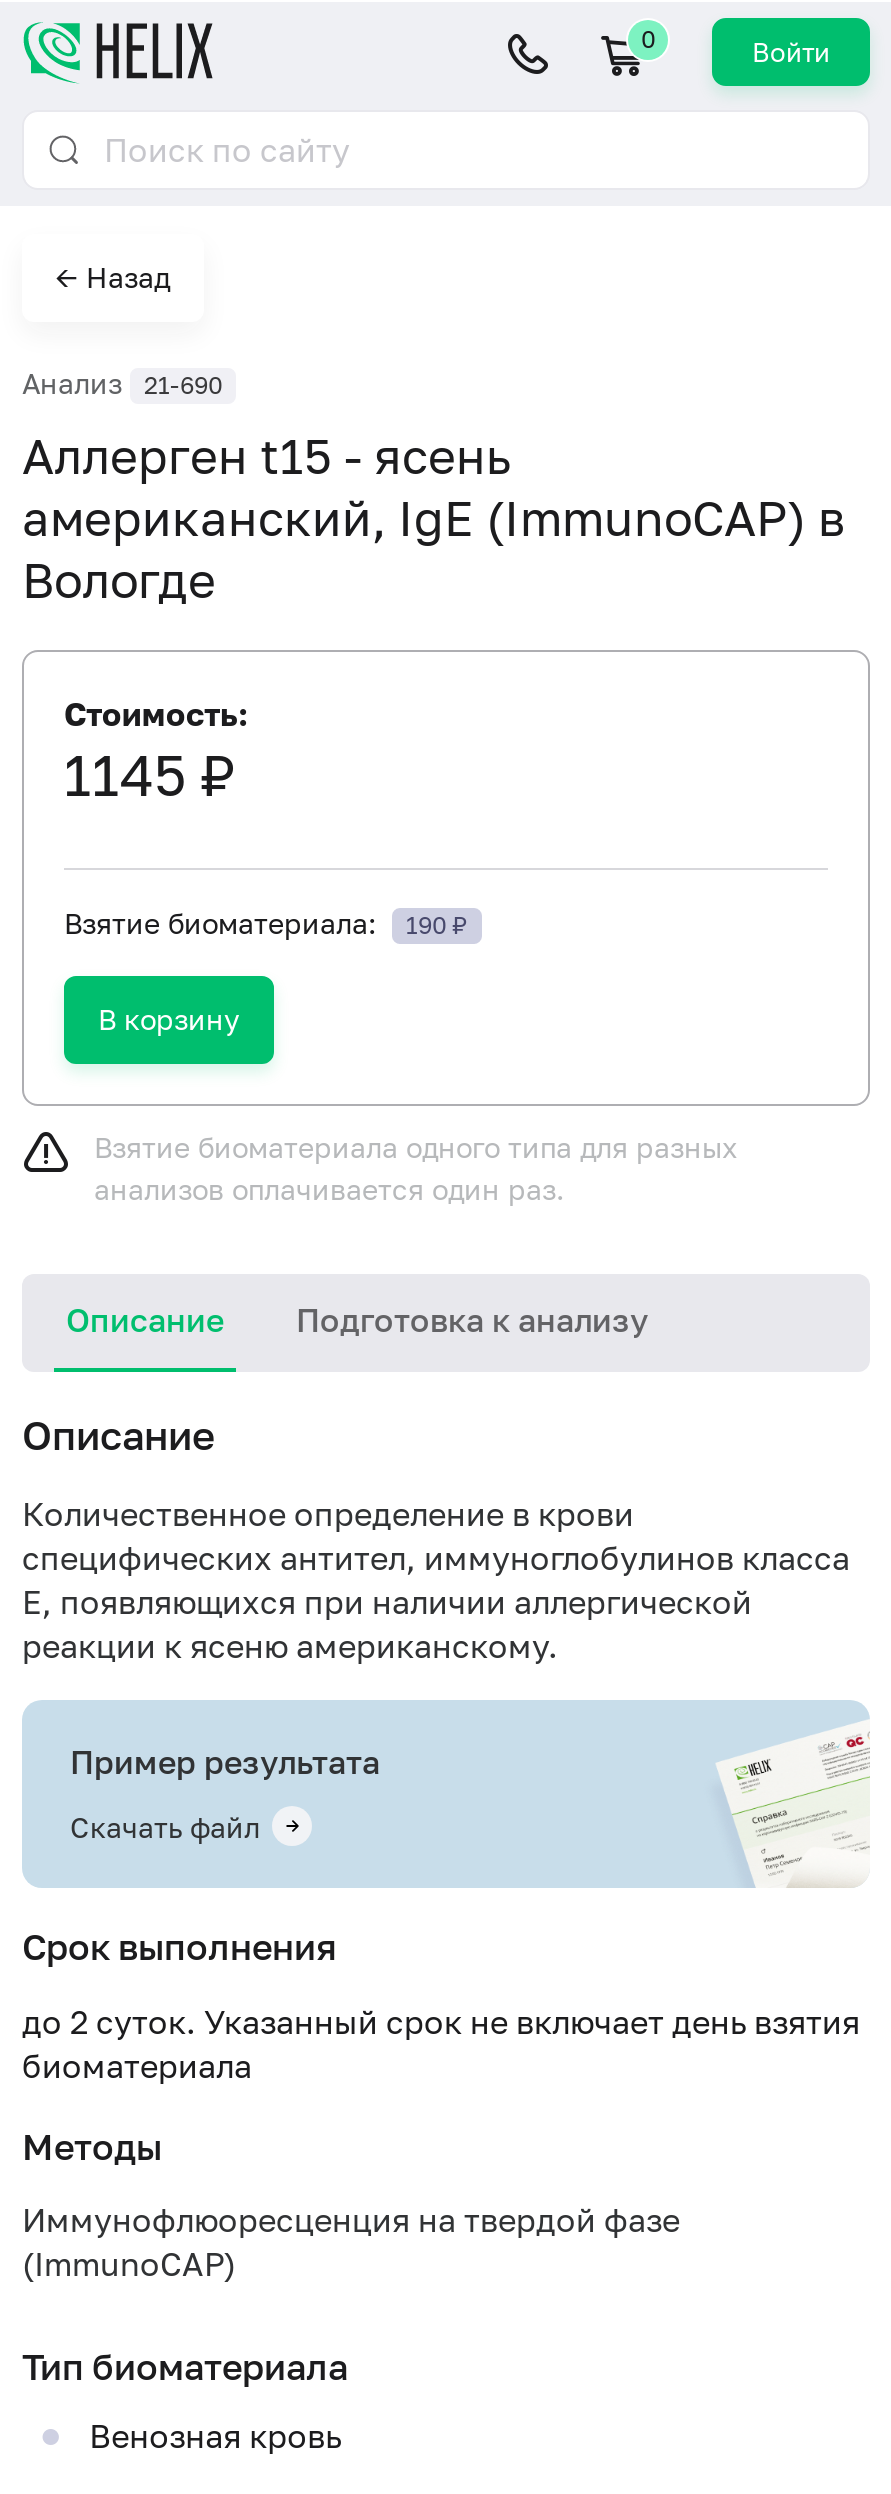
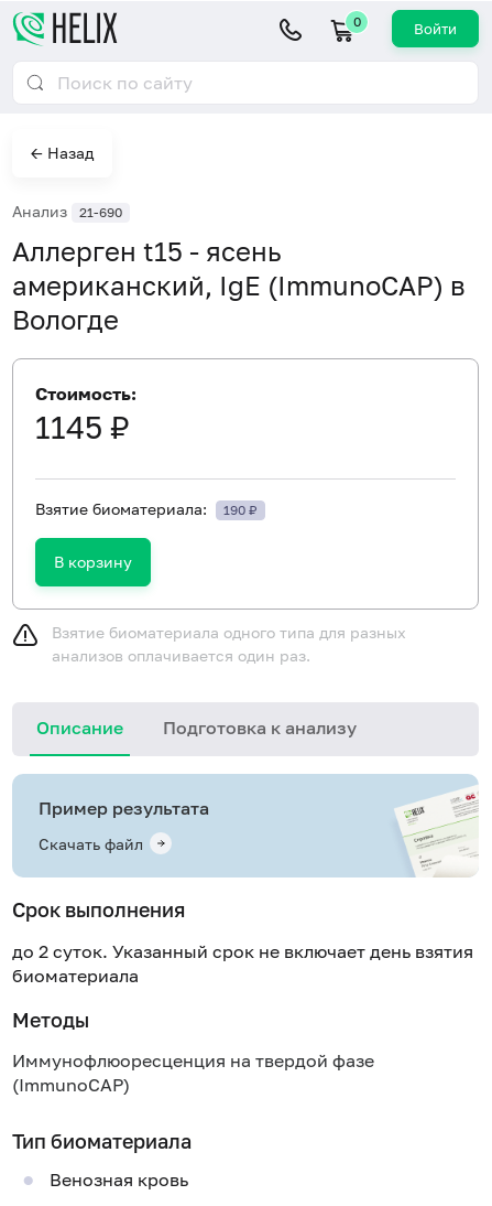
- Описание
- Количественное определение в крови
- специфических антител, иммуноглобулинов класса
- E, появляющихся при наличии аллергической
- реакции к ясеню американскому.
